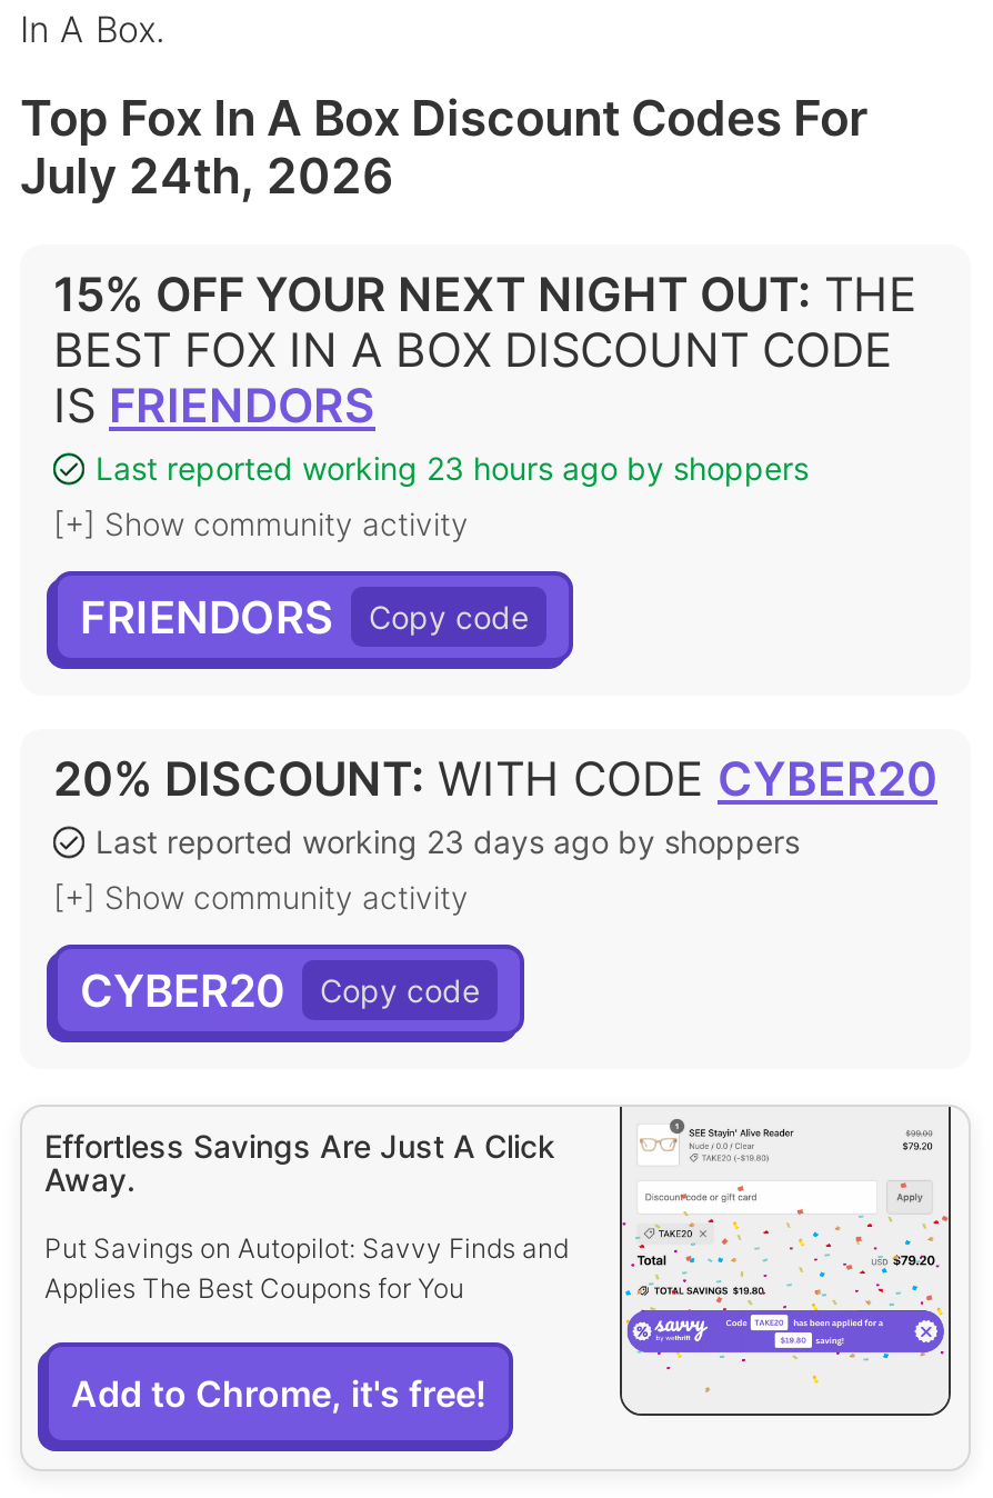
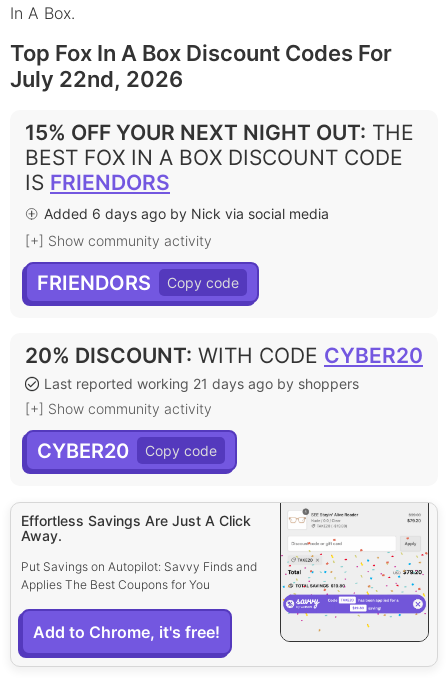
- July 24th, 2026
+ July 22nd, 2026

- Last reported working 23 hours ago by shoppers
+ Added 6 days ago by Nick via social media

- Last reported working 23 days ago by shoppers
+ Last reported working 21 days ago by shoppers
